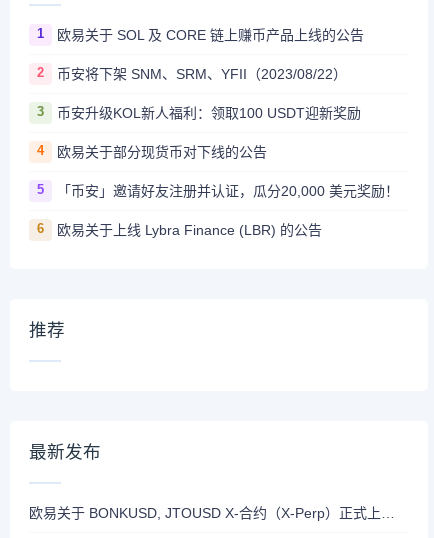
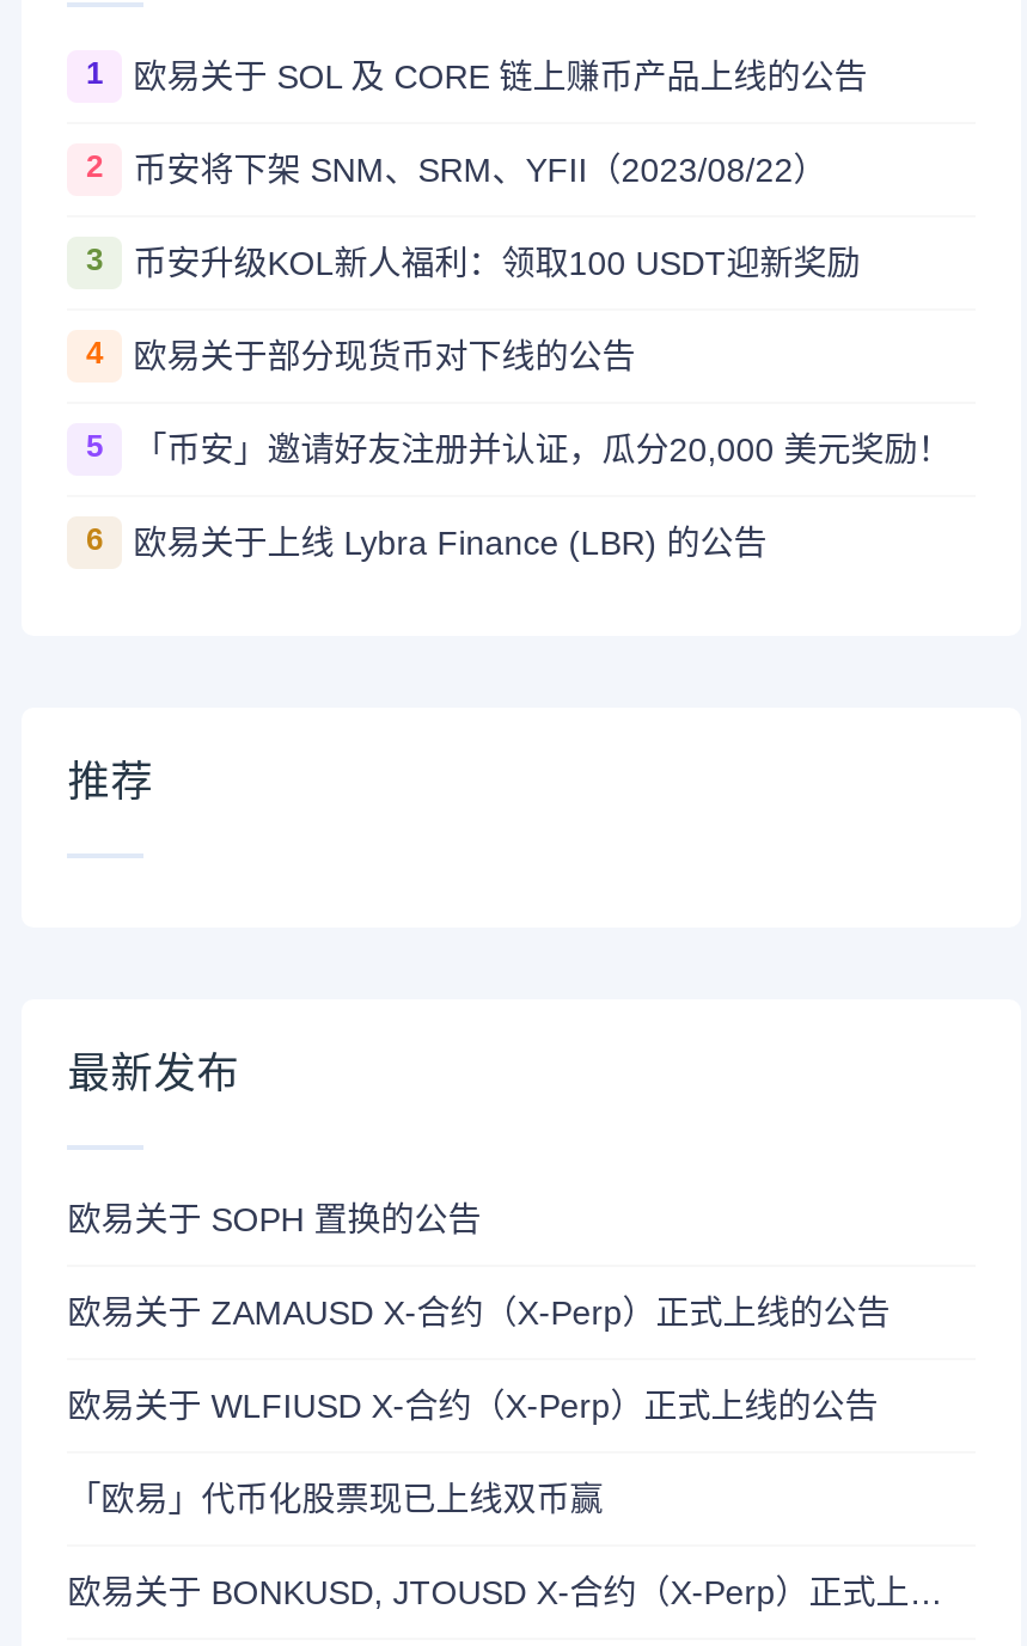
+ 欧易关于 SOPH 置换的公告
+ 欧易关于 ZAMAUSD X-合约（X-Perp）正式上线的公告
+ 欧易关于 WLFIUSD X-合约（X-Perp）正式上线的公告
+ 「欧易」代币化股票现已上线双币赢
